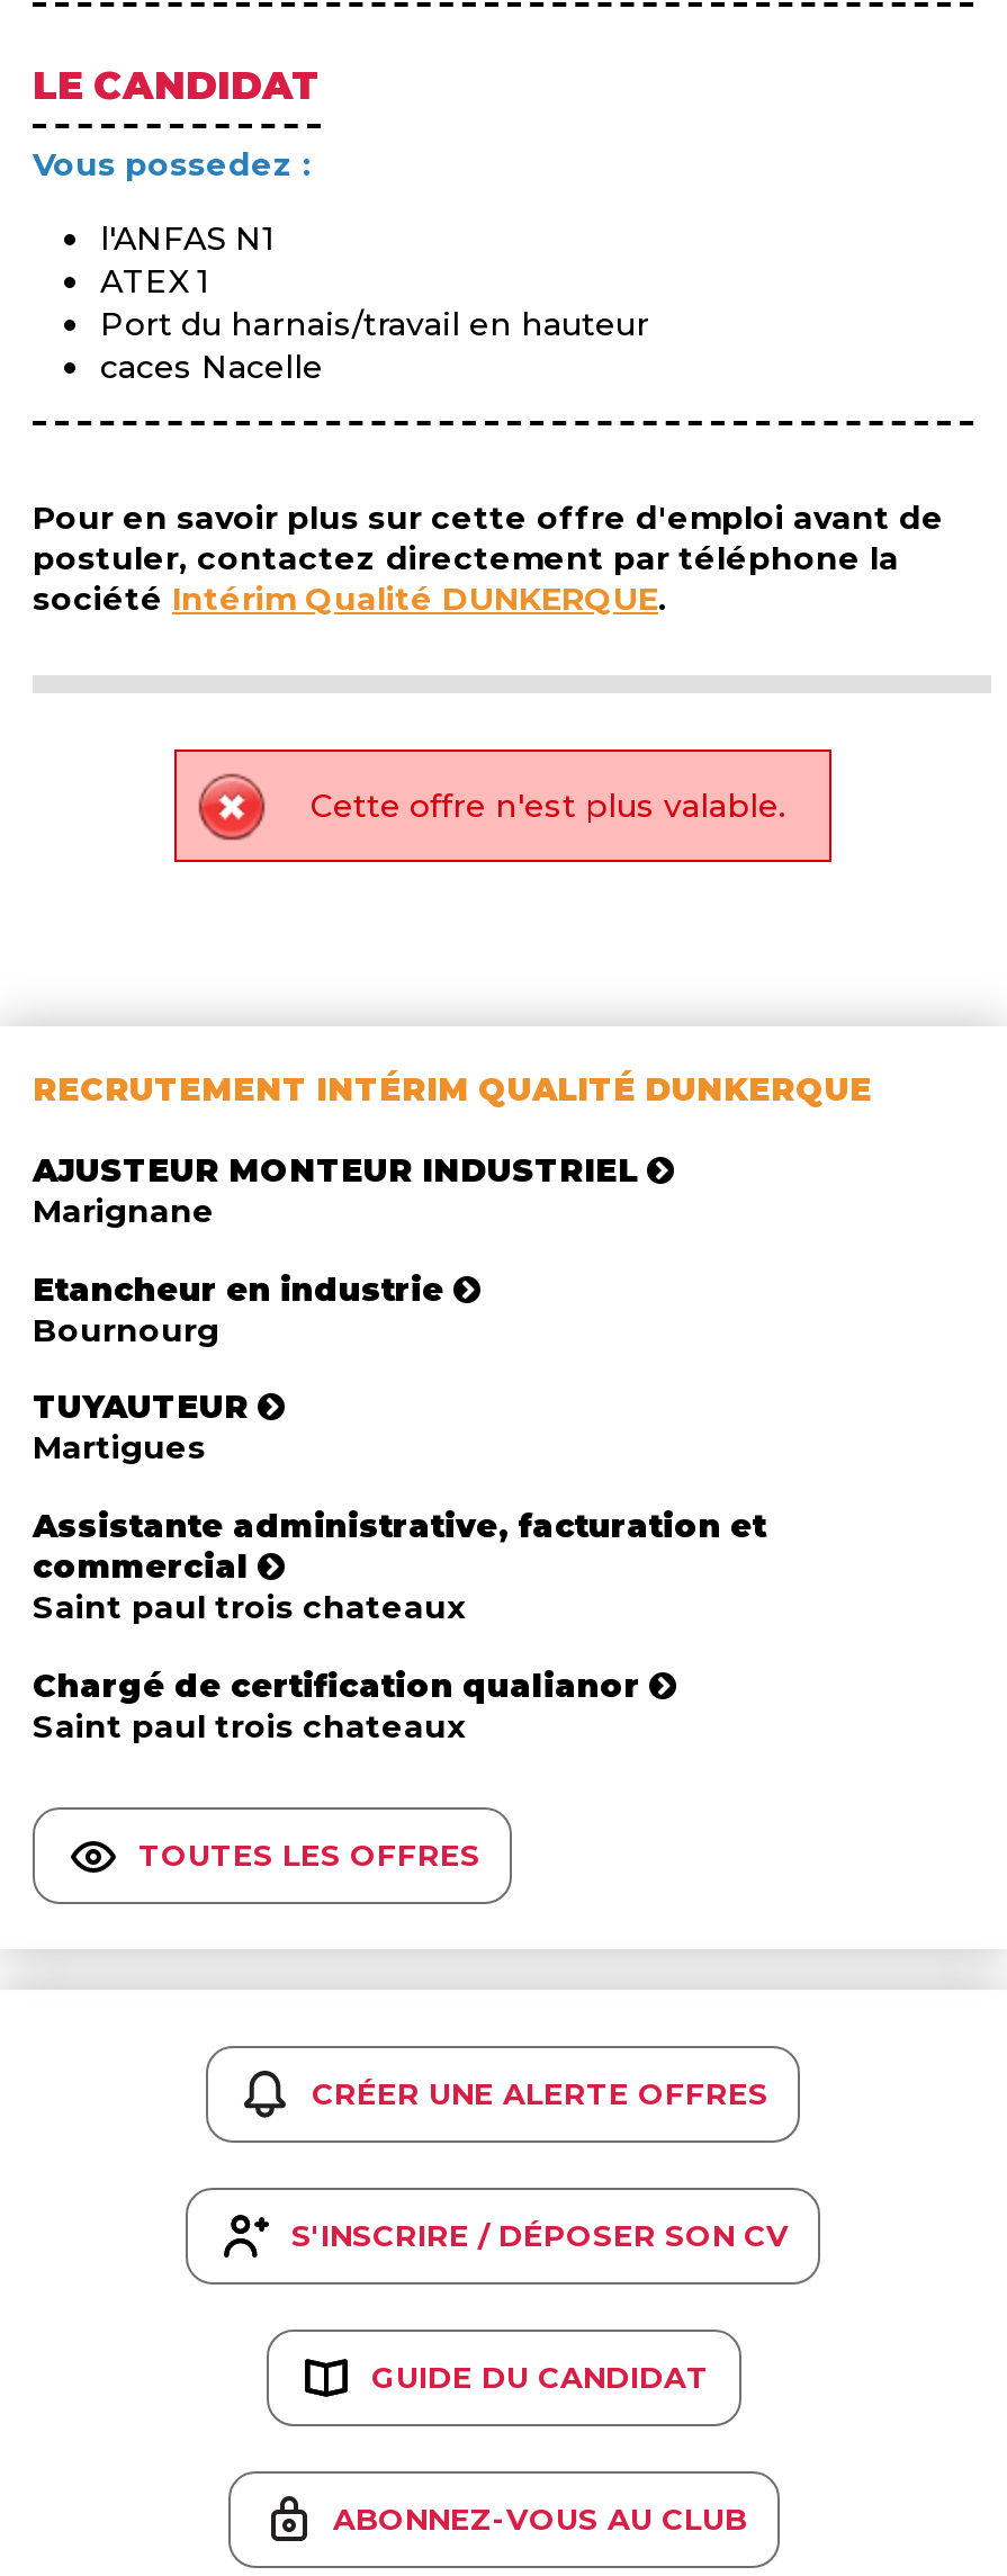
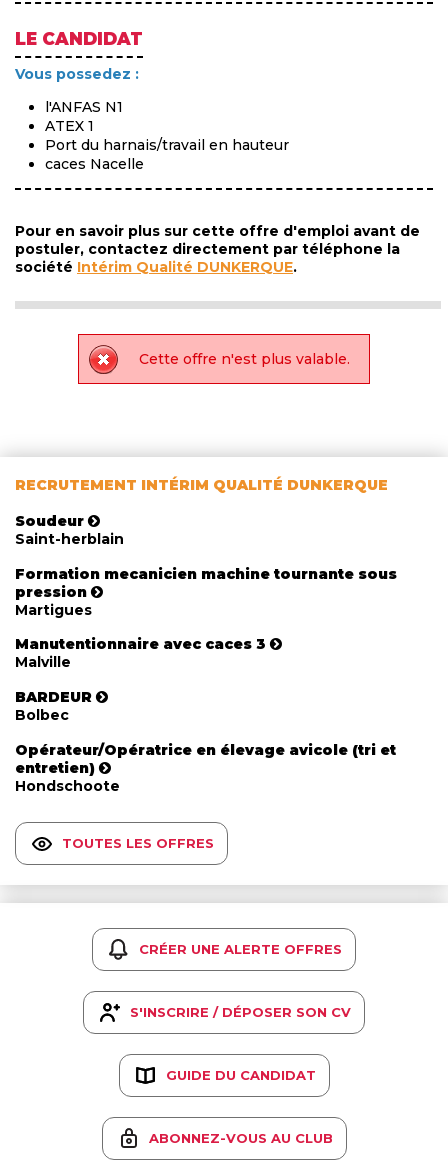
- AJUSTEUR MONTEUR INDUSTRIEL
- Marignane
- Etancheur en industrie
- Bournourg
- TUYAUTEUR
+ Soudeur
+ Saint-herblain
+ Formation mecanicien machine tournante sous
+ pression

moved up: Martigues

- Assistante administrative, facturation et
- commercial
- Saint paul trois chateaux
- Chargé de certification qualianor
- Saint paul trois chateaux
+ Manutentionnaire avec caces 3
+ Malville
+ BARDEUR
+ Bolbec
+ Opérateur/Opératrice en élevage avicole (tri et
+ entretien)
+ Hondschoote
